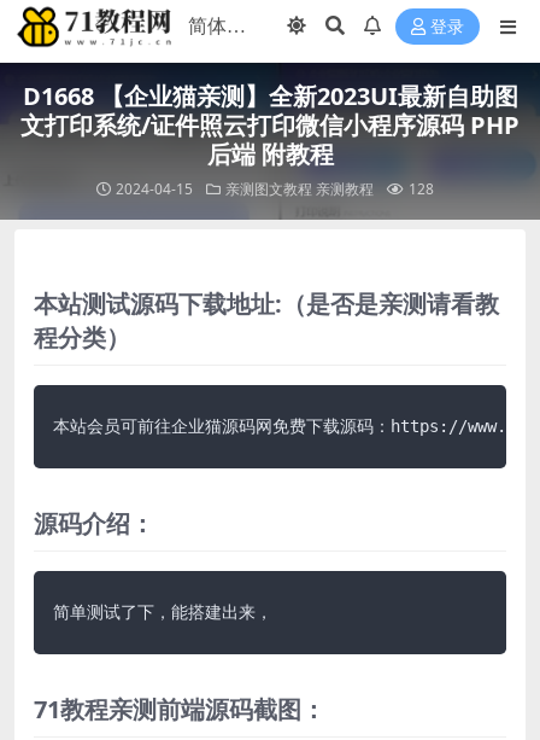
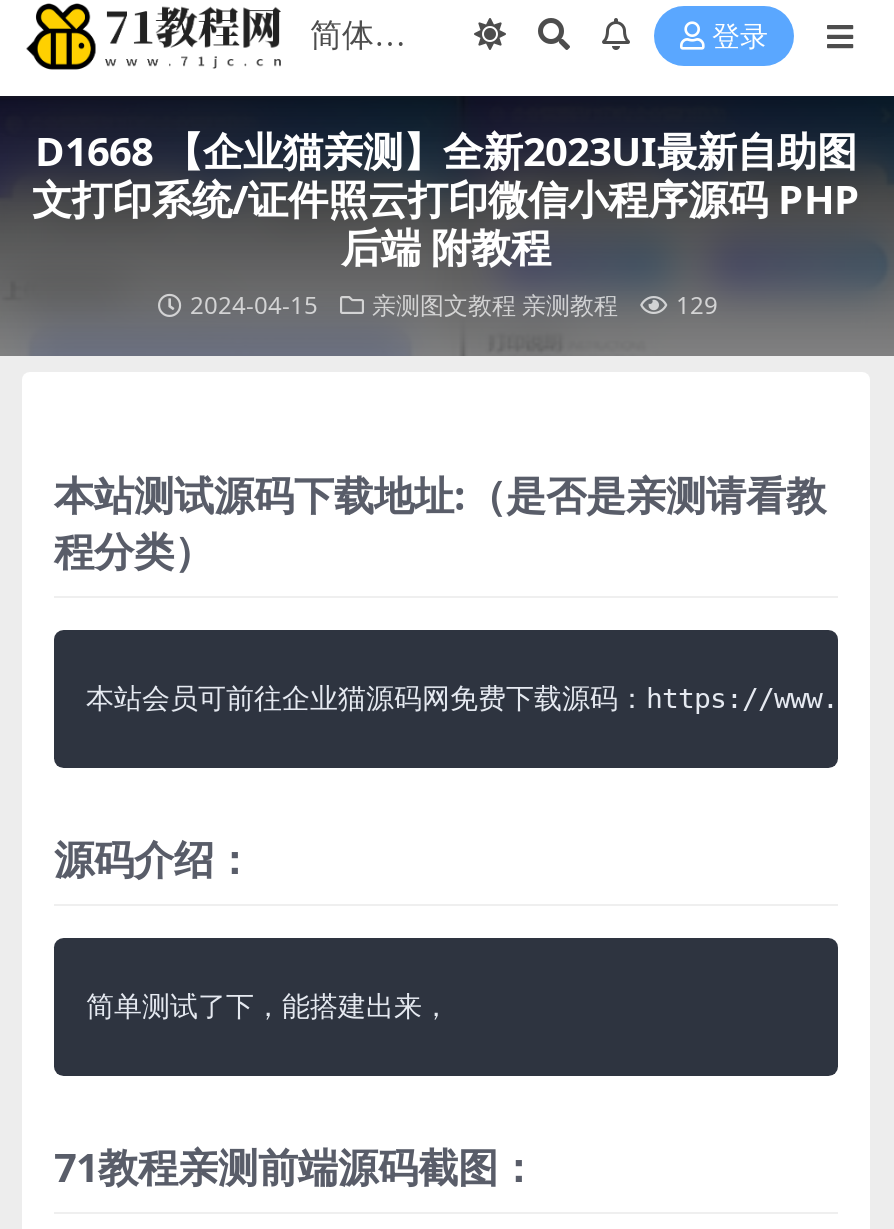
- 2024-04-15 亲测图文教程 亲测教程 128
+ 2024-04-15 亲测图文教程 亲测教程 129
